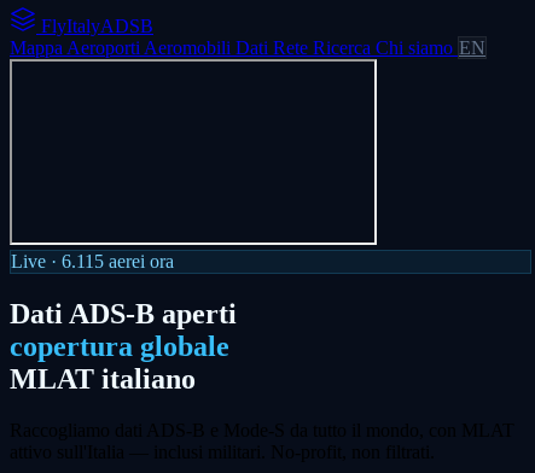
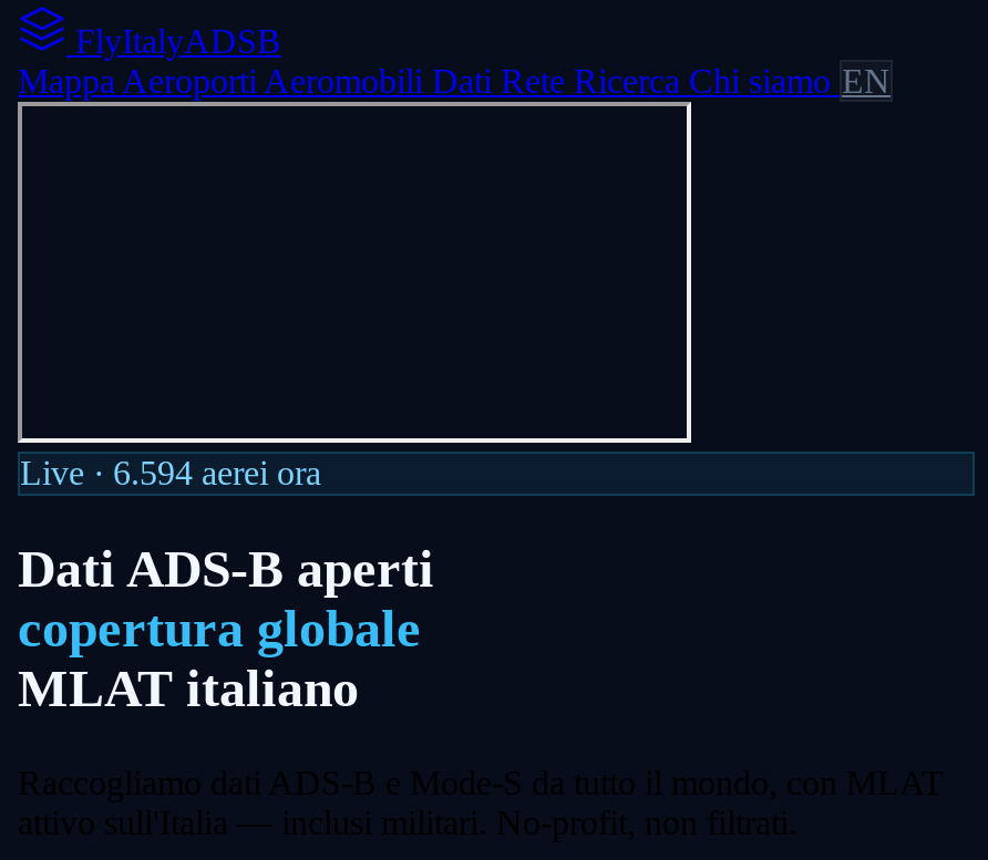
- Live · 6.115 aerei ora
+ Live · 6.594 aerei ora
